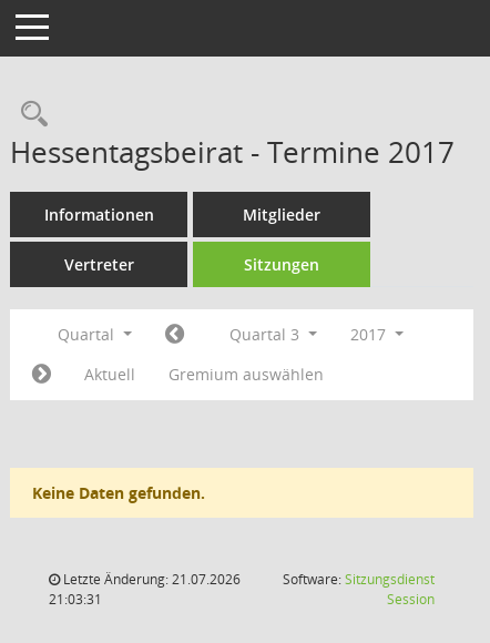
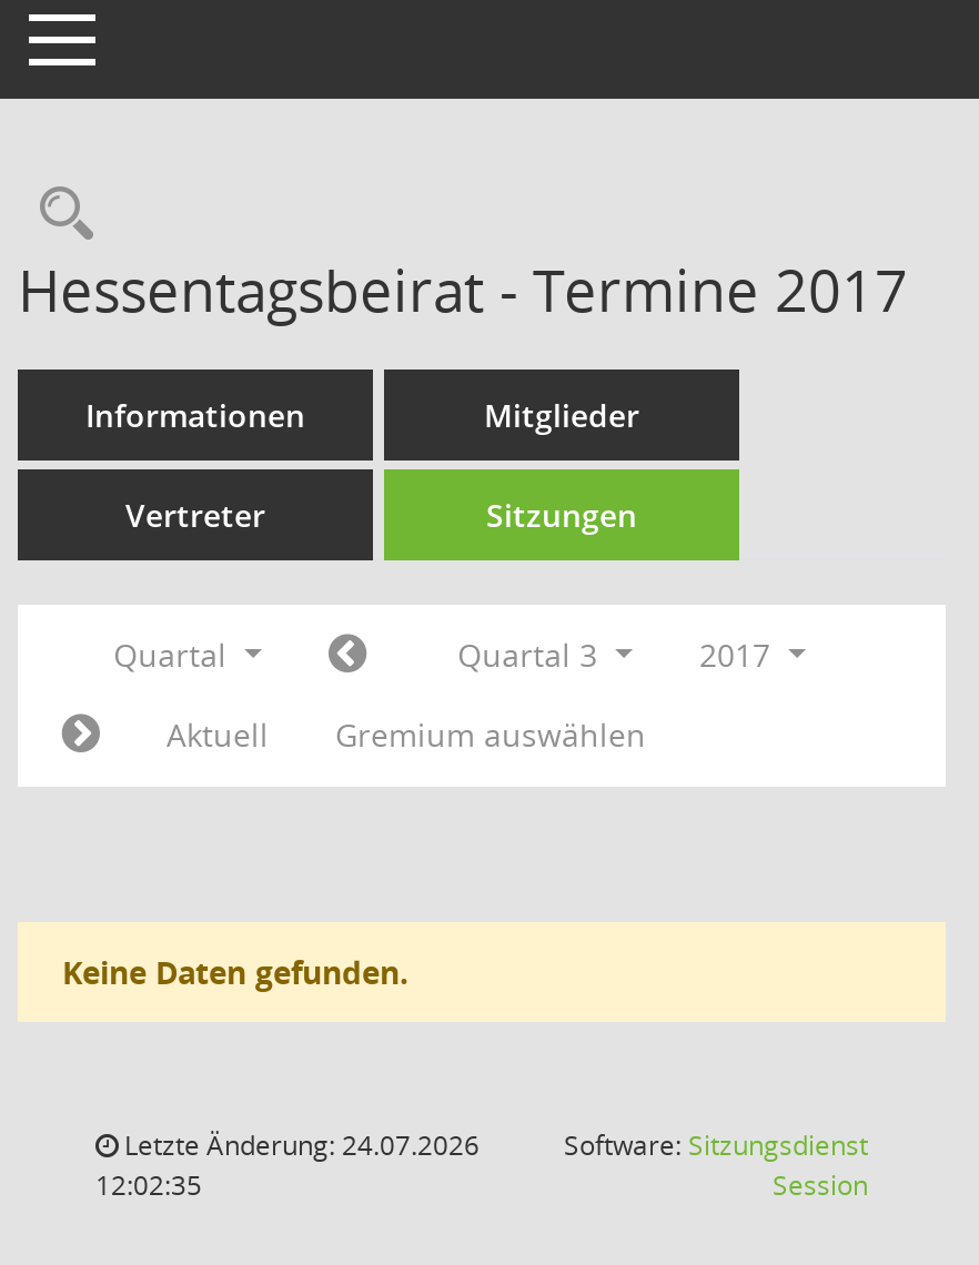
- Letzte Änderung: 21.07.2026
+ Letzte Änderung: 24.07.2026

- 21:03:31
+ 12:02:35
